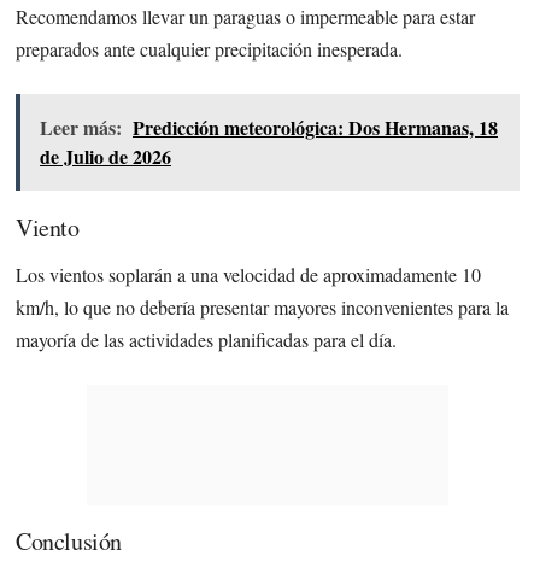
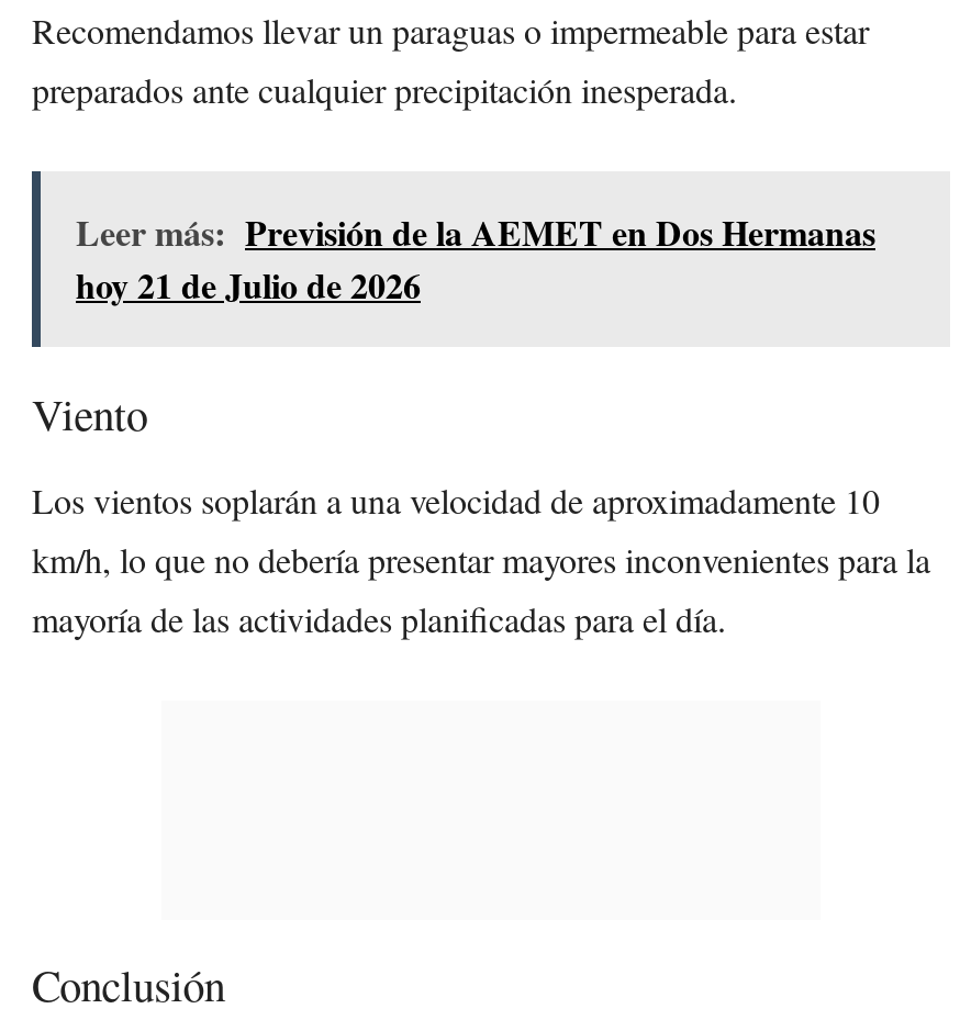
- Leer más: Predicción meteorológica: Dos Hermanas, 18
- de Julio de 2026
+ Leer más: Previsión de la AEMET en Dos Hermanas
+ hoy 21 de Julio de 2026
